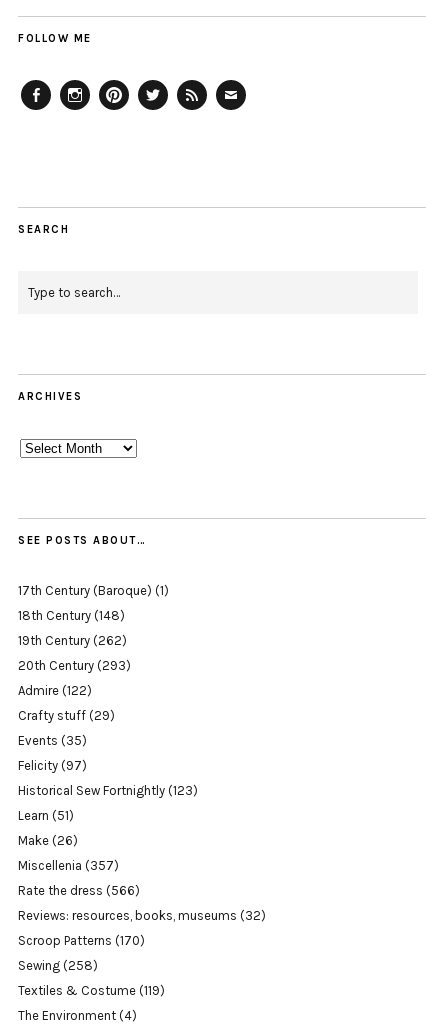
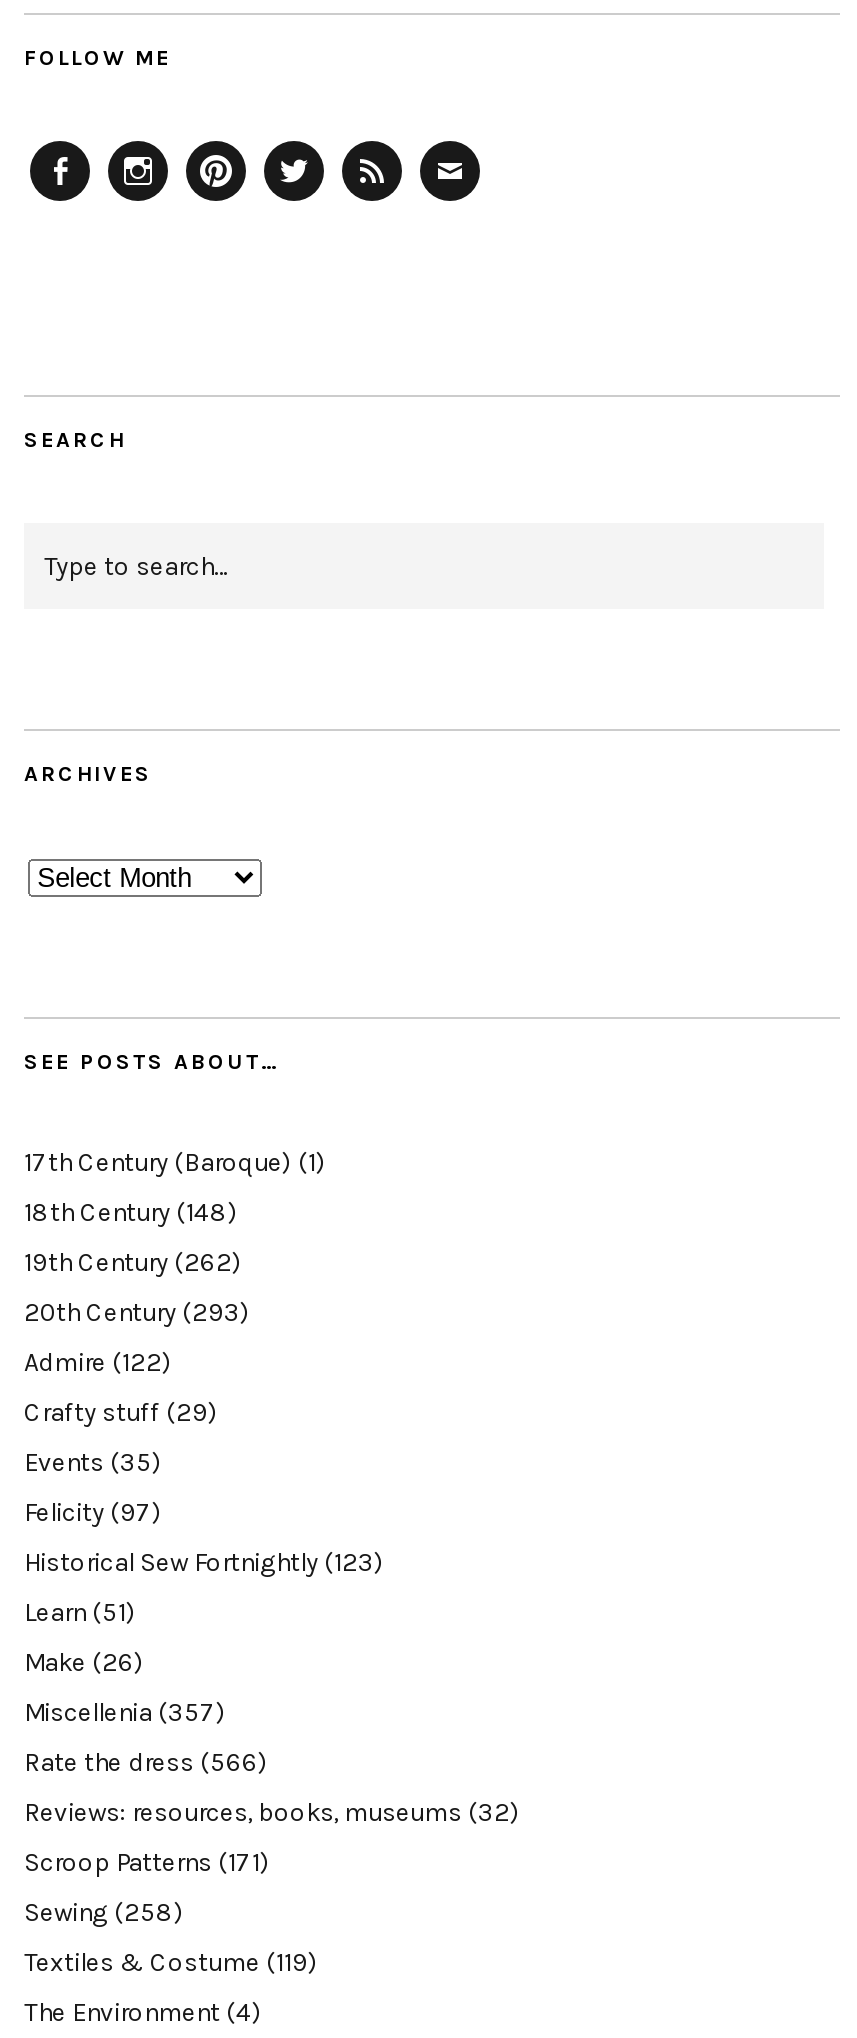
- Scroop Patterns (170)
+ Scroop Patterns (171)
